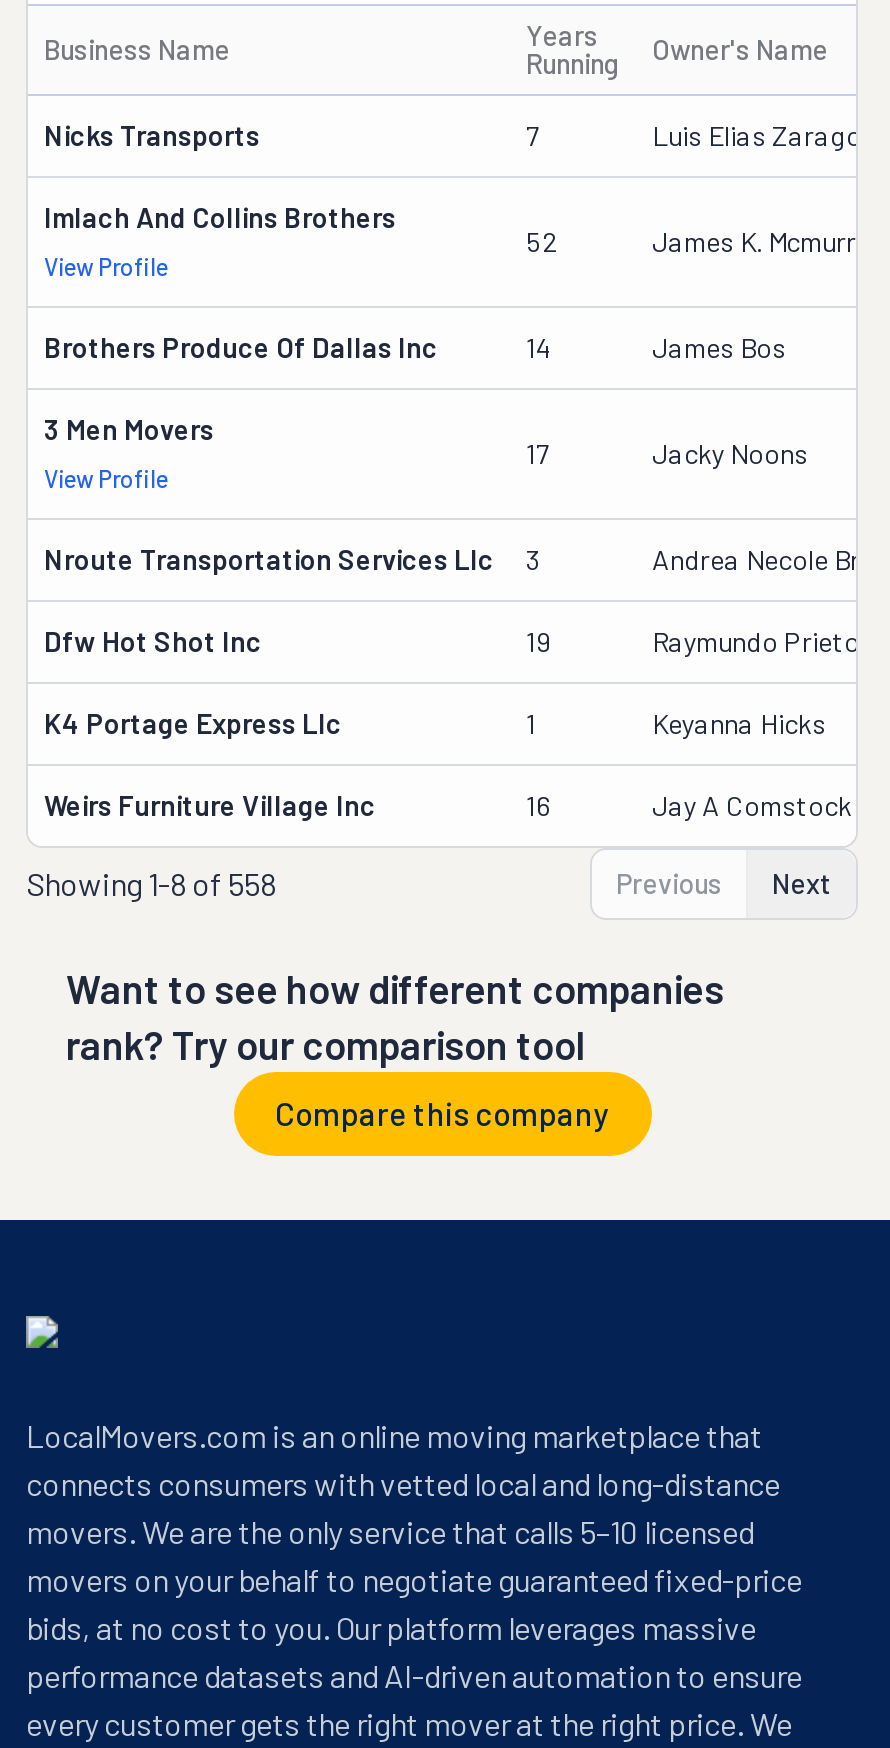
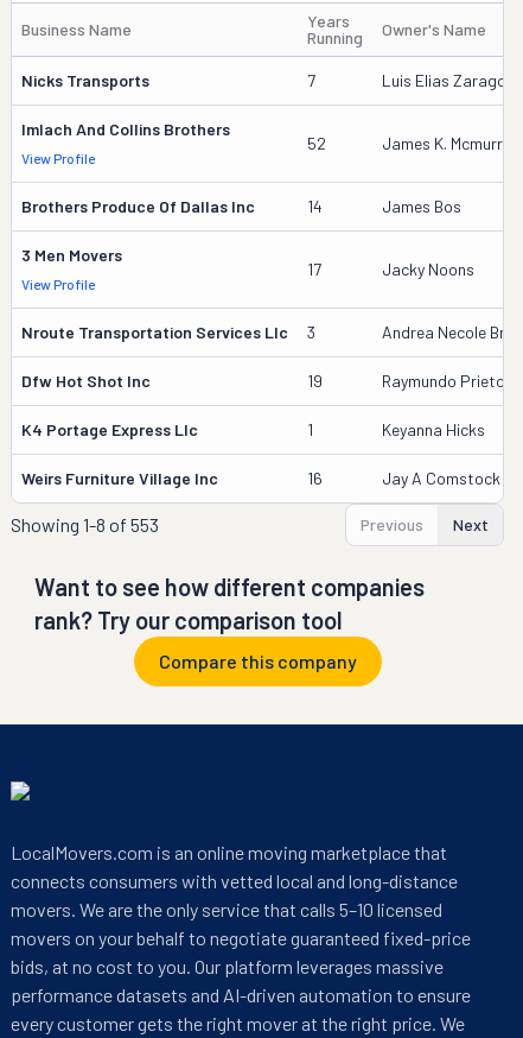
- Showing 1-8 of 558
+ Showing 1-8 of 553
